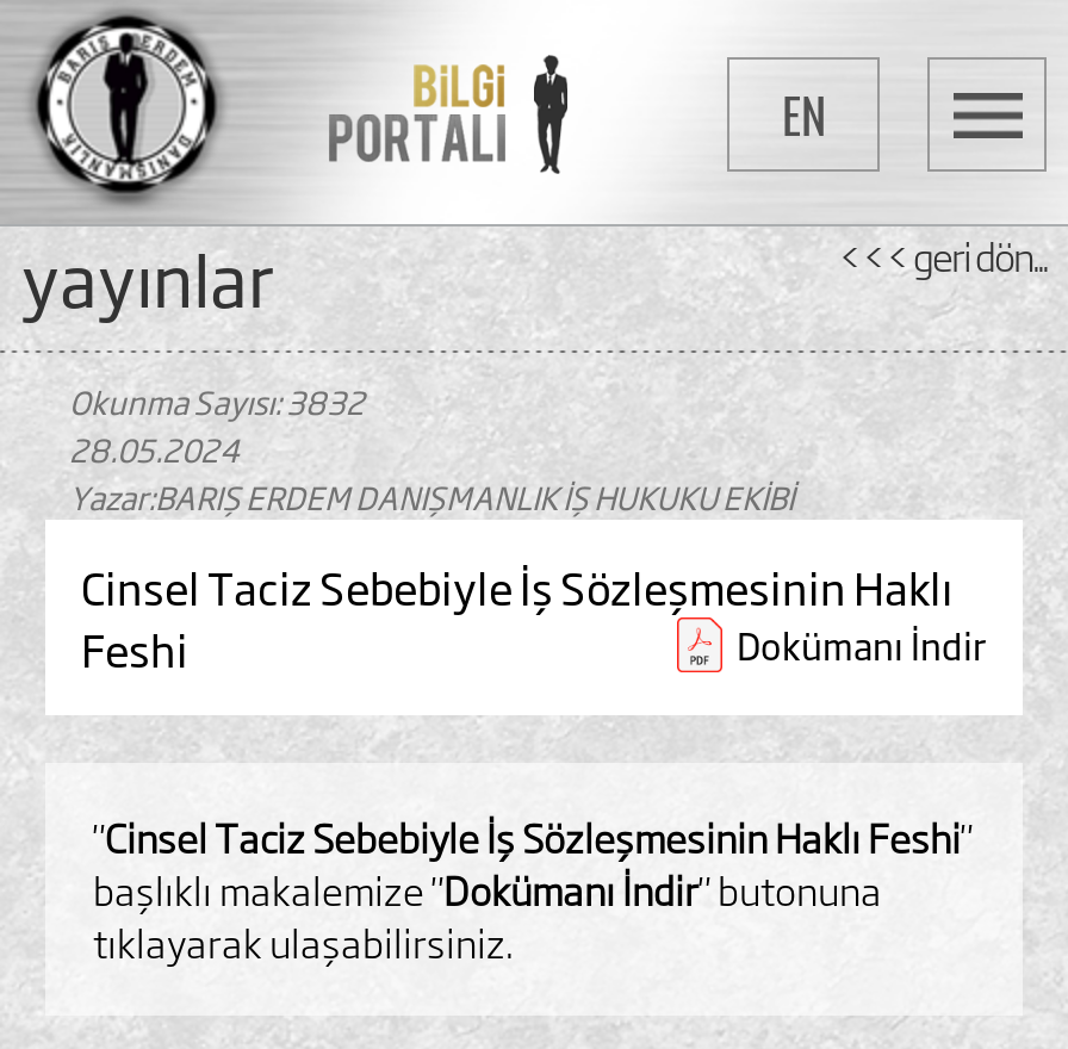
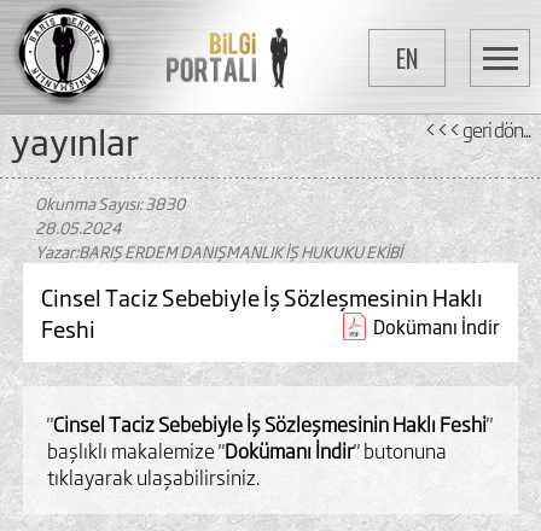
- Okunma Sayısı: 3832
+ Okunma Sayısı: 3830
